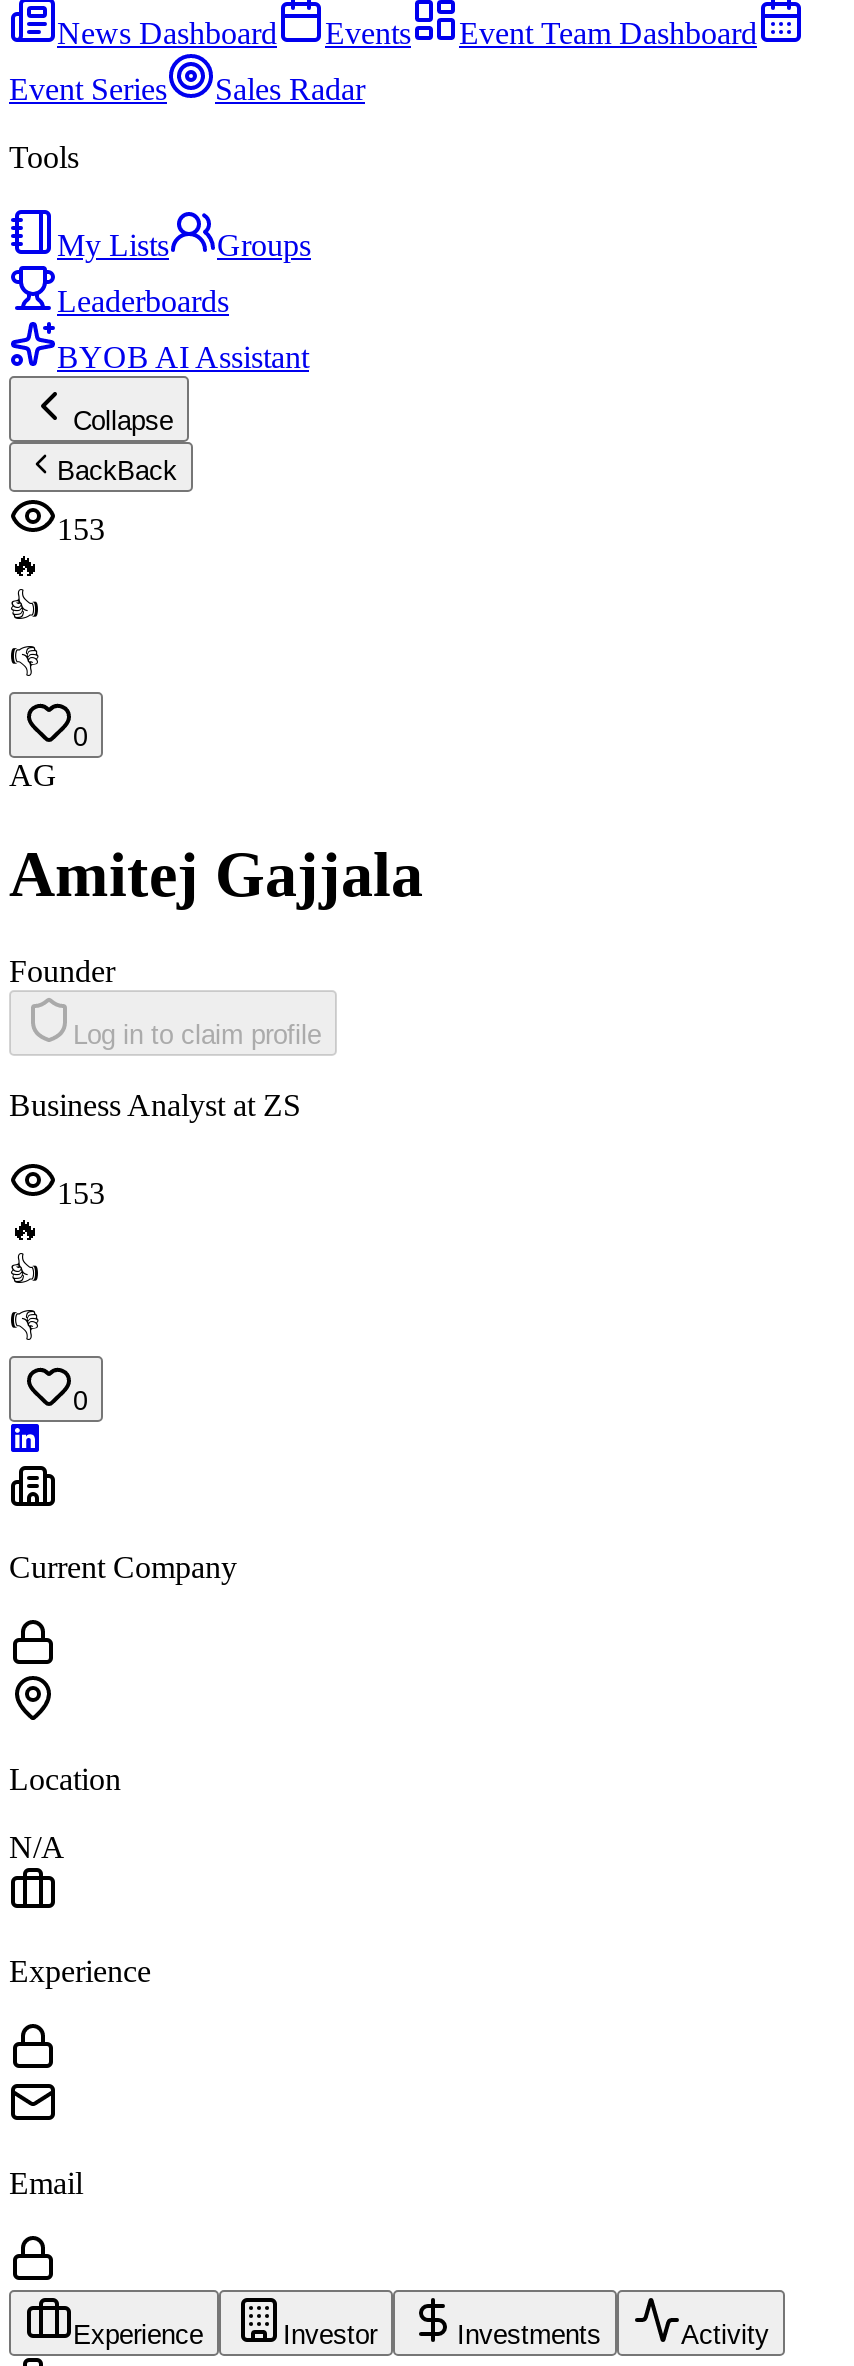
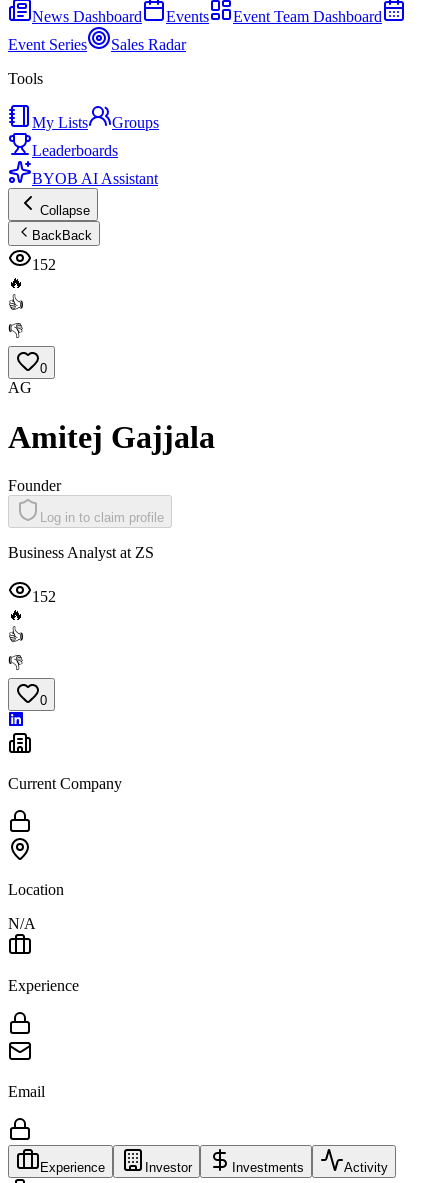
- 153
+ 152

- 153
+ 152
